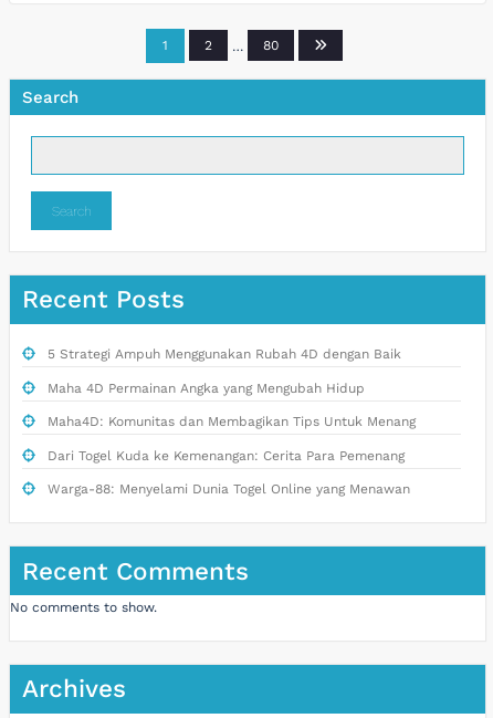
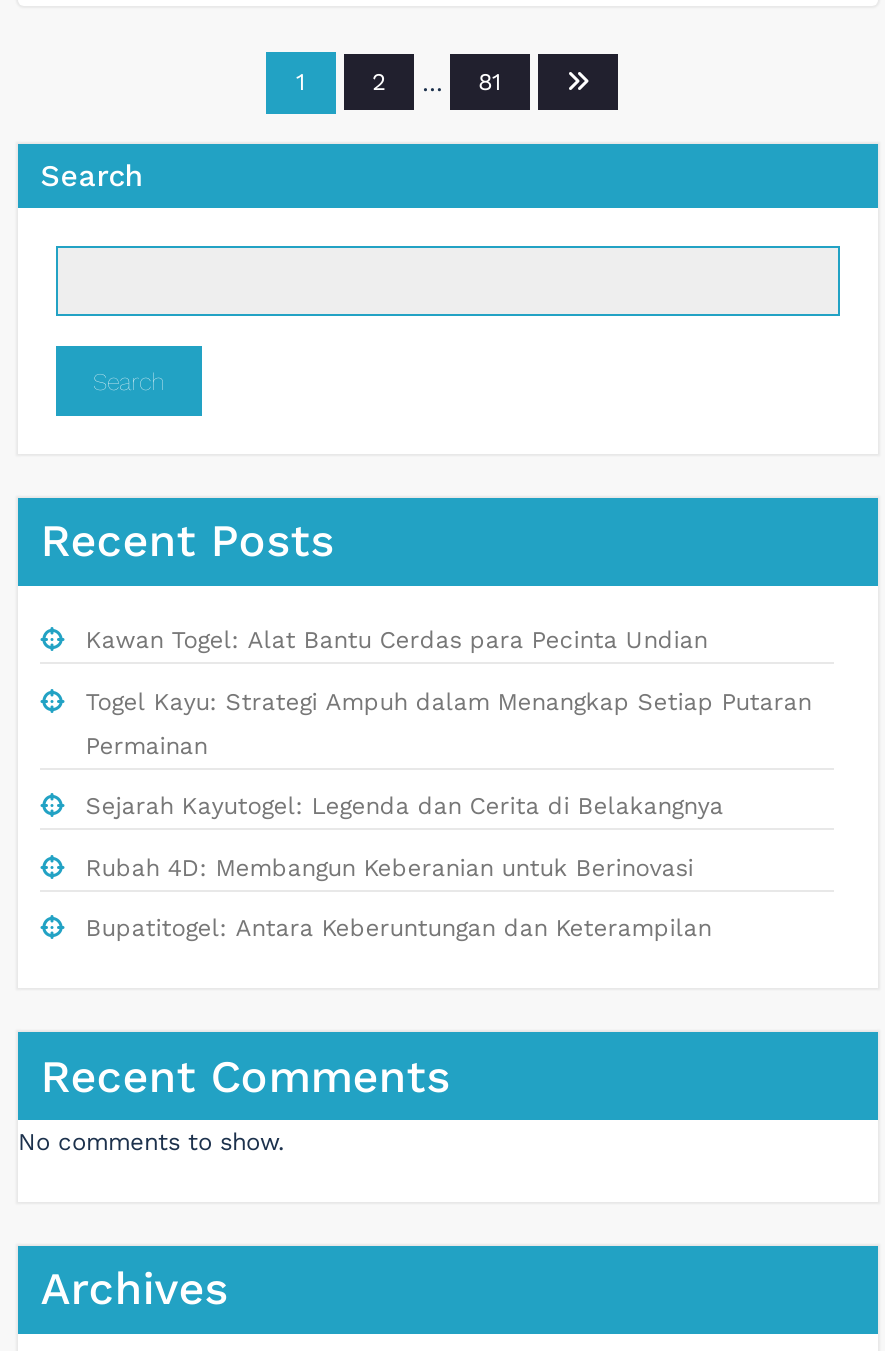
- 80
+ 81

- 5 Strategi Ampuh Menggunakan Rubah 4D dengan Baik
- Maha 4D Permainan Angka yang Mengubah Hidup
- Maha4D: Komunitas dan Membagikan Tips Untuk Menang
- Dari Togel Kuda ke Kemenangan: Cerita Para Pemenang
- Warga-88: Menyelami Dunia Togel Online yang Menawan
+ Kawan Togel: Alat Bantu Cerdas para Pecinta Undian
+ Togel Kayu: Strategi Ampuh dalam Menangkap Setiap Putaran
+ Permainan
+ Sejarah Kayutogel: Legenda dan Cerita di Belakangnya
+ Rubah 4D: Membangun Keberanian untuk Berinovasi
+ Bupatitogel: Antara Keberuntungan dan Keterampilan
